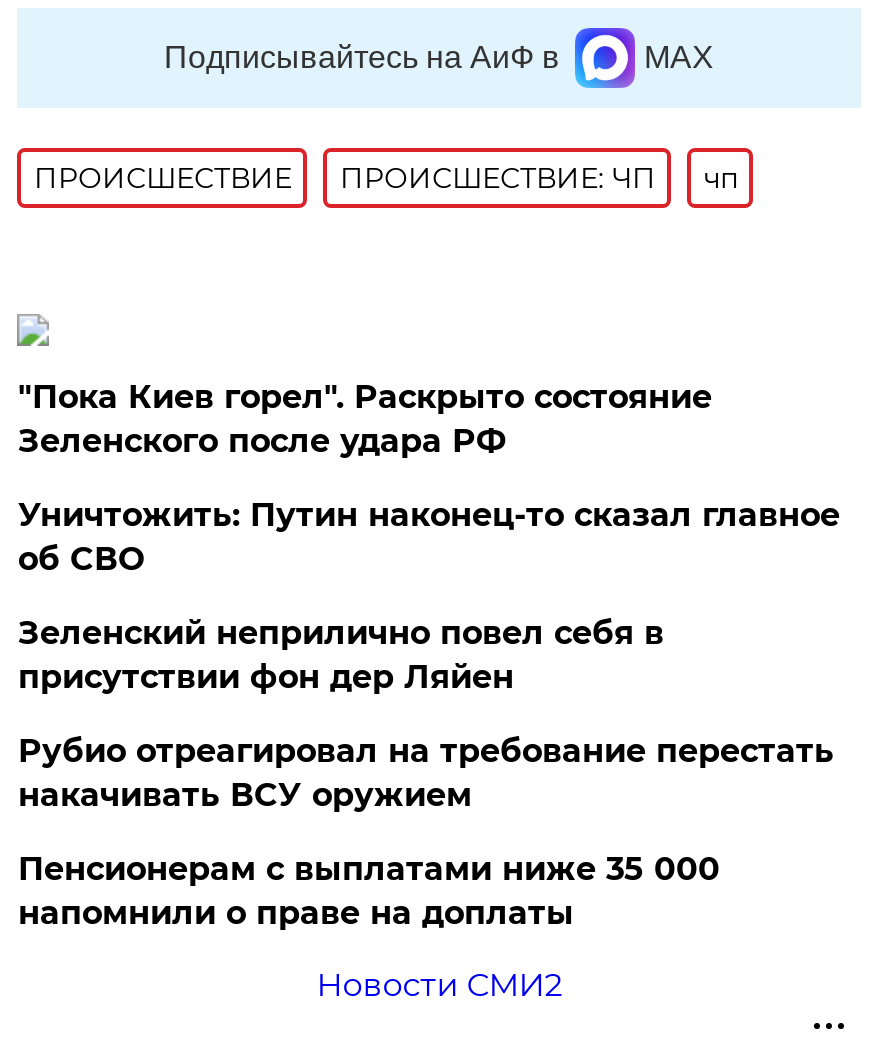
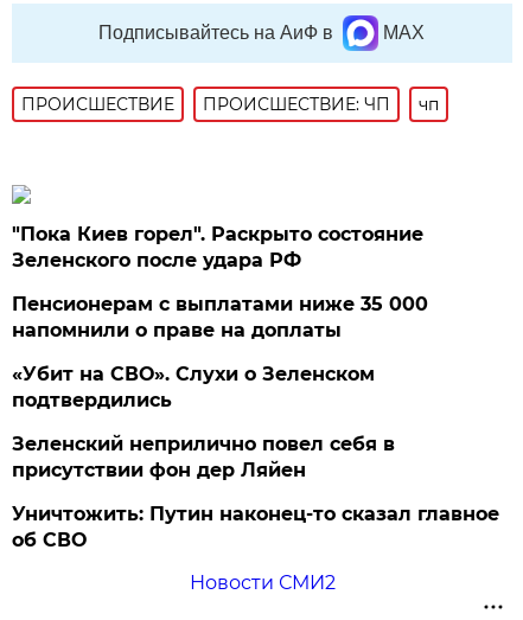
moved down: Зеленский неприлично повел cебя в | присутствии фон дер Ляйен | Уничтожить: Путин наконец-то сказал главное | об СВО

- Рубио отреагировал на требование перестать
- накачивать ВСУ оружием

moved up: Пенсионерам с выплатами ниже 35 000 | напомнили о праве на доплаты

+ «Убит на СВО». Слухи о Зеленском
+ подтвердились
